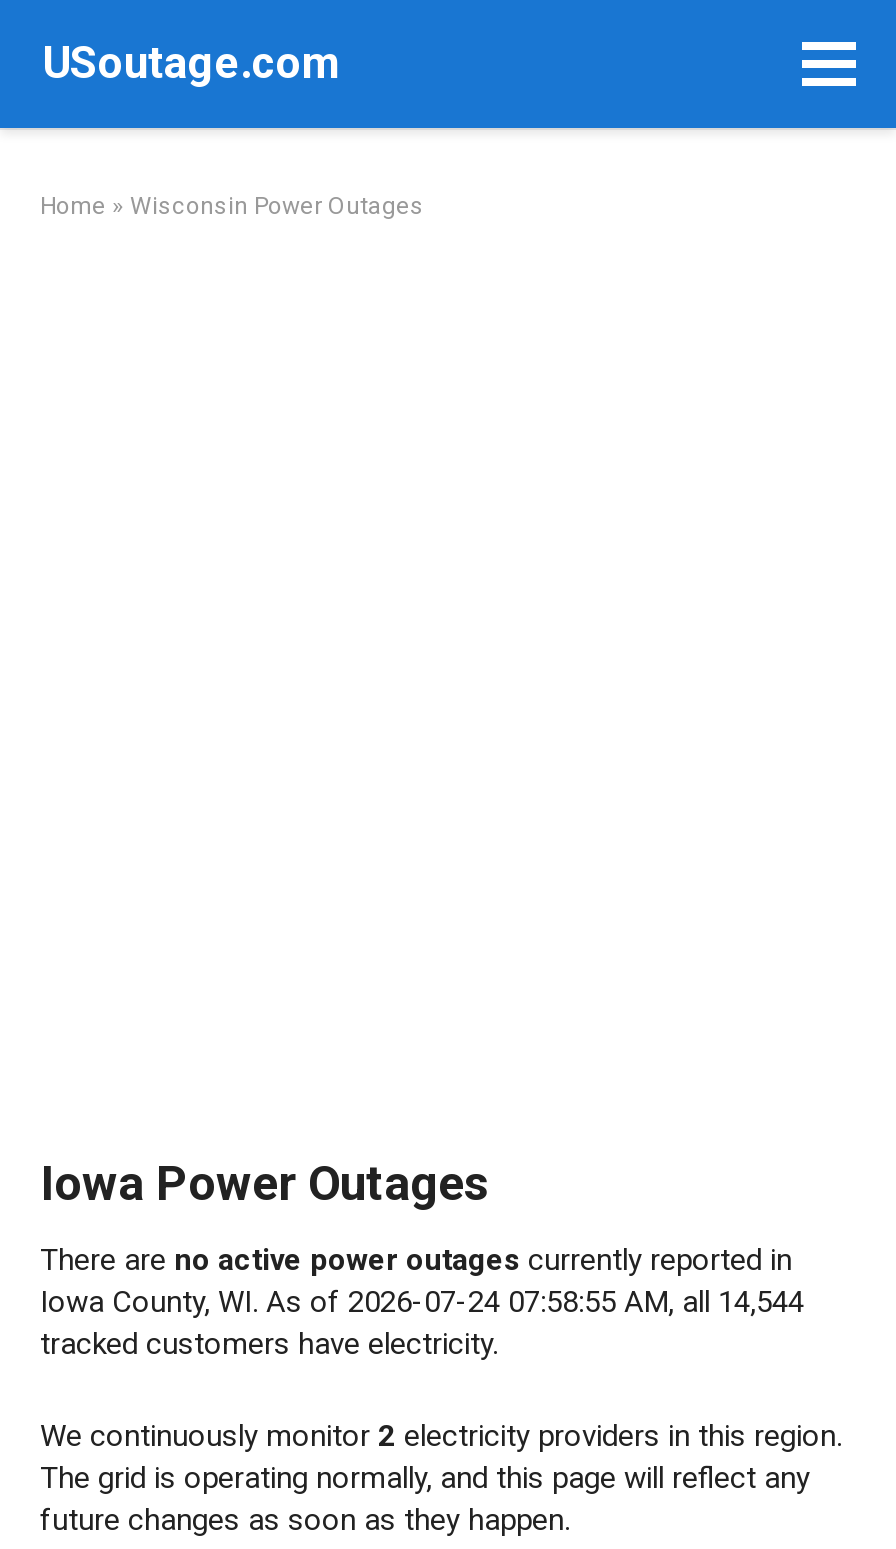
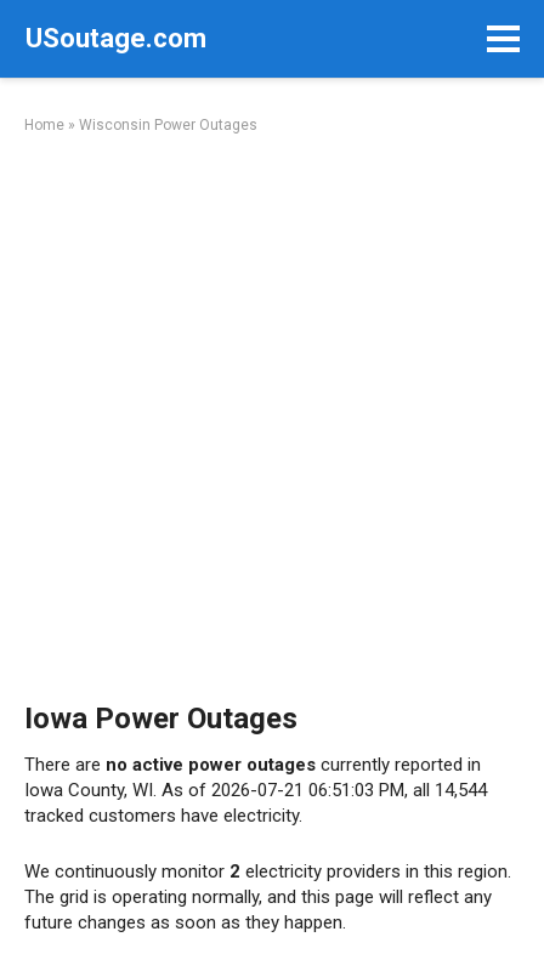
- Iowa County, WI. As of 2026-07-24 07:58:55 AM, all 14,544
+ Iowa County, WI. As of 2026-07-21 06:51:03 PM, all 14,544
